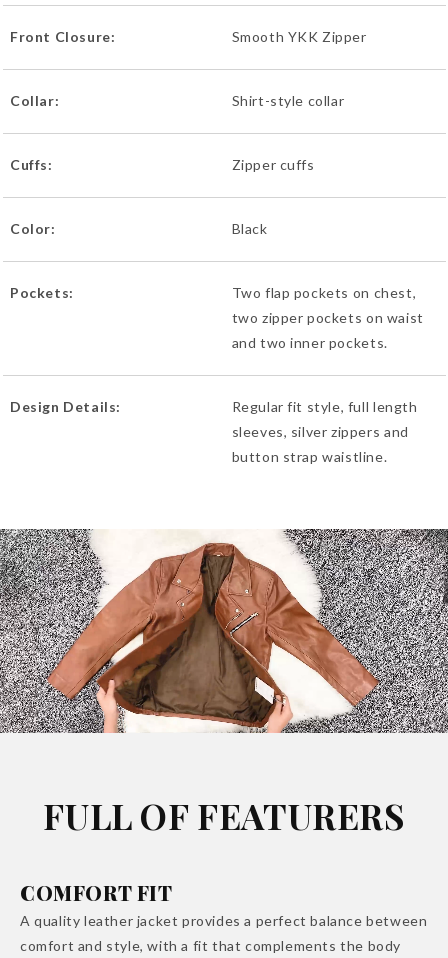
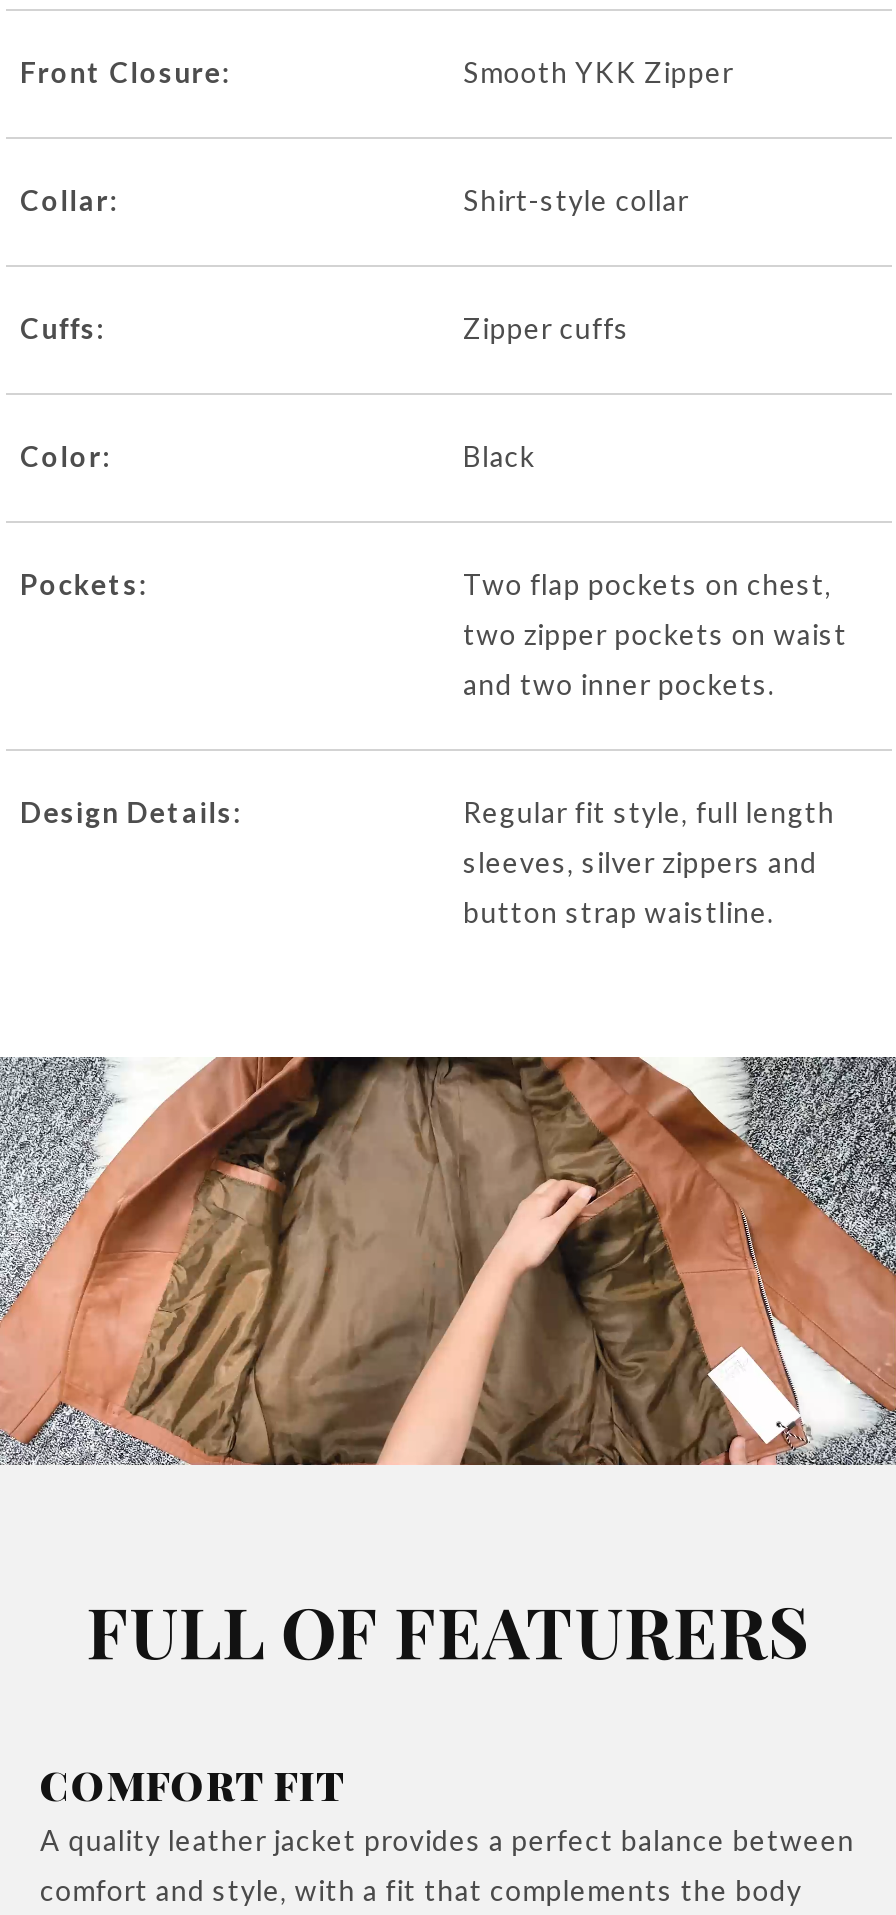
- [image]
+ [image]
